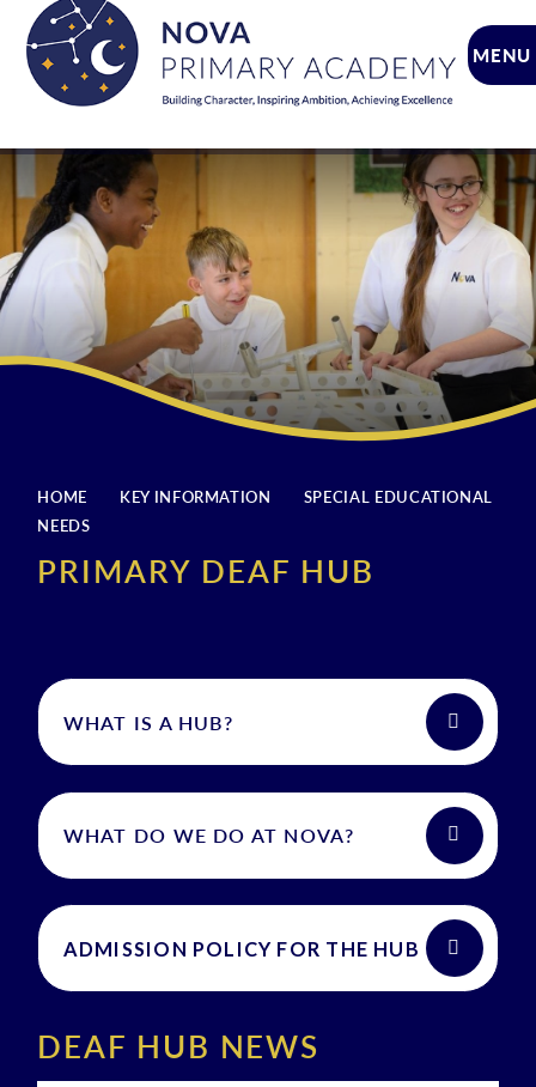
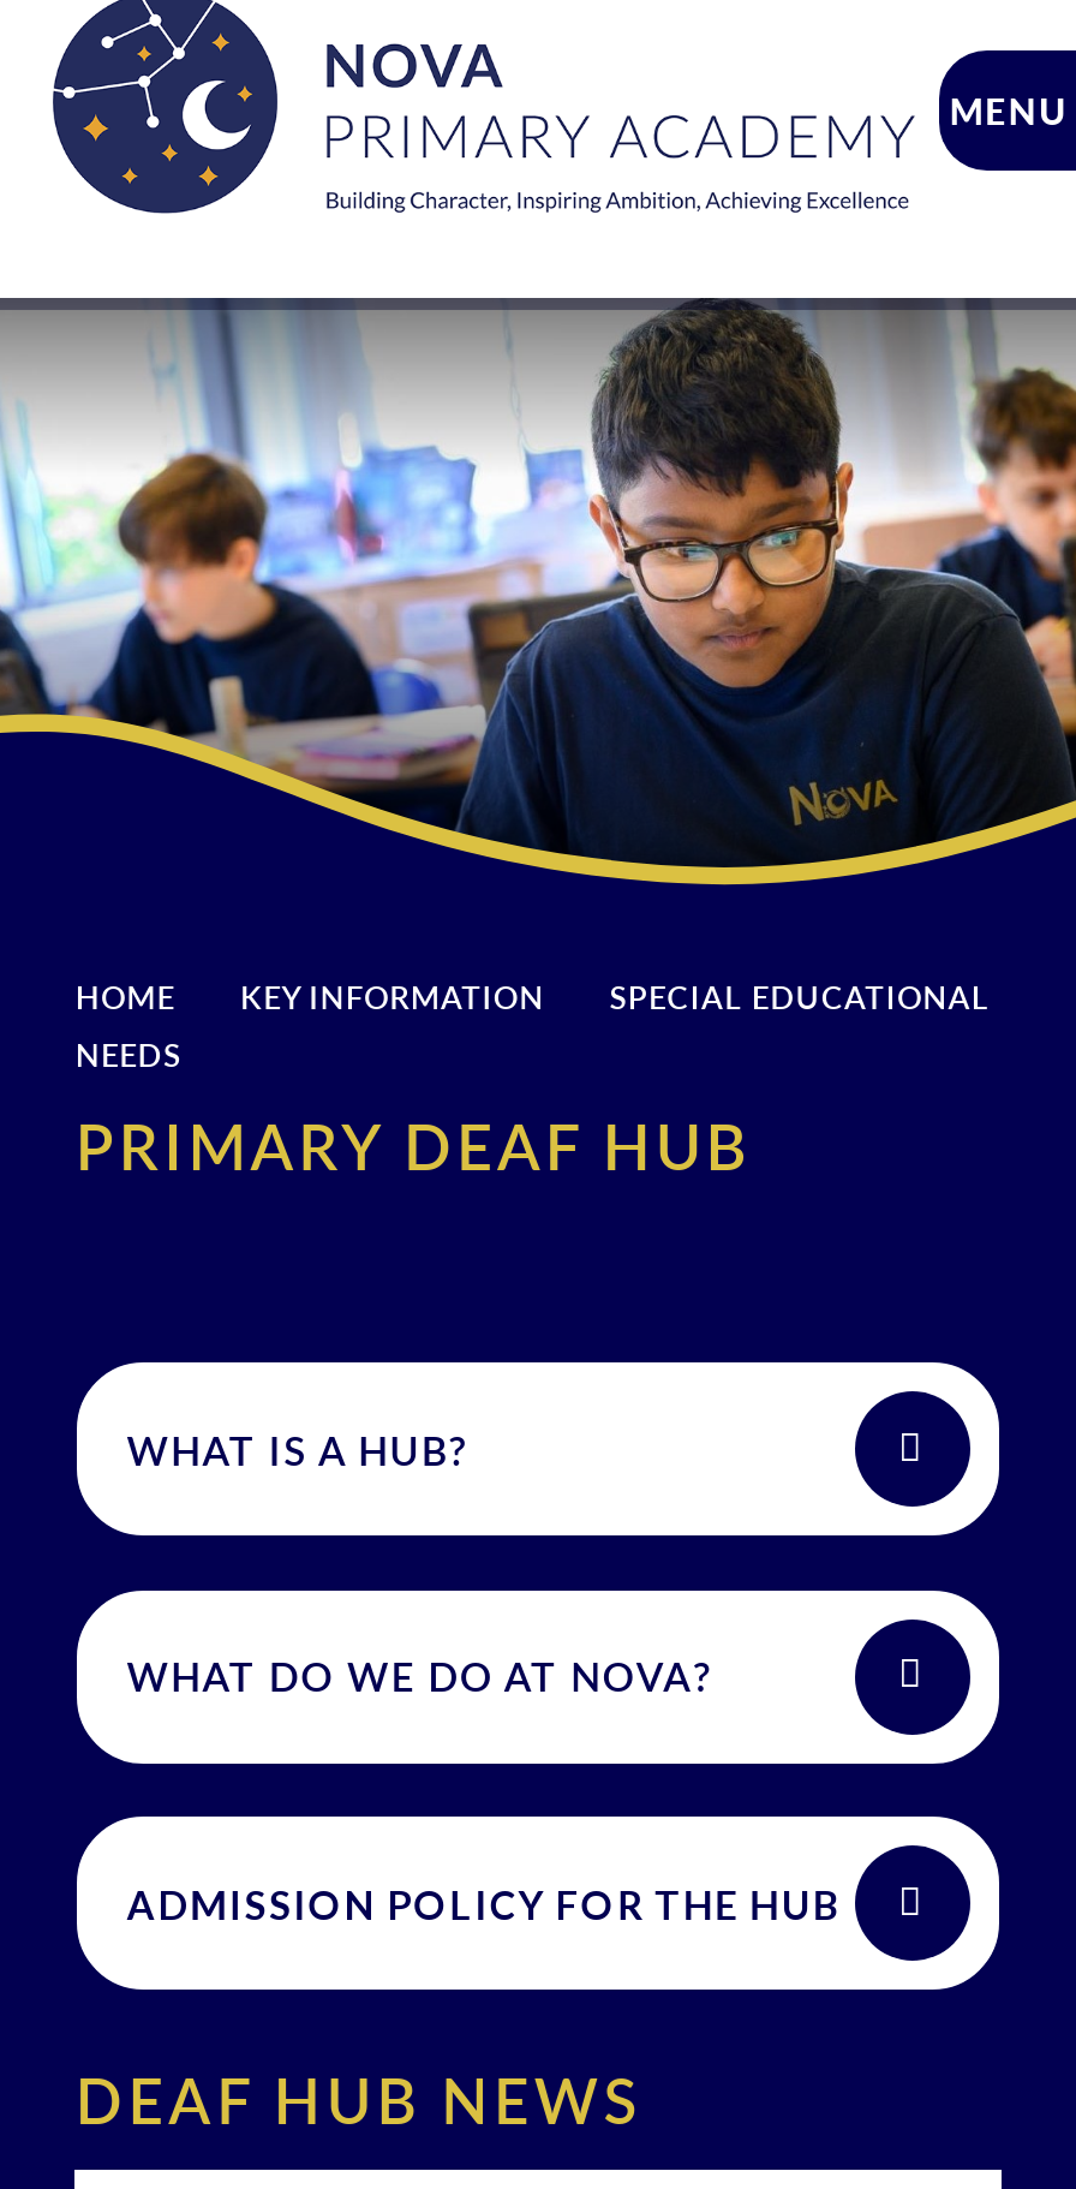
- [image]
+ [image]
